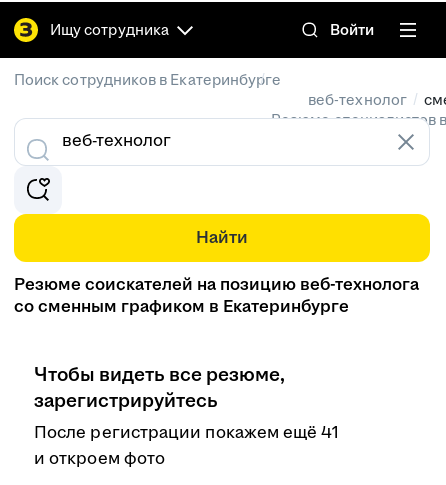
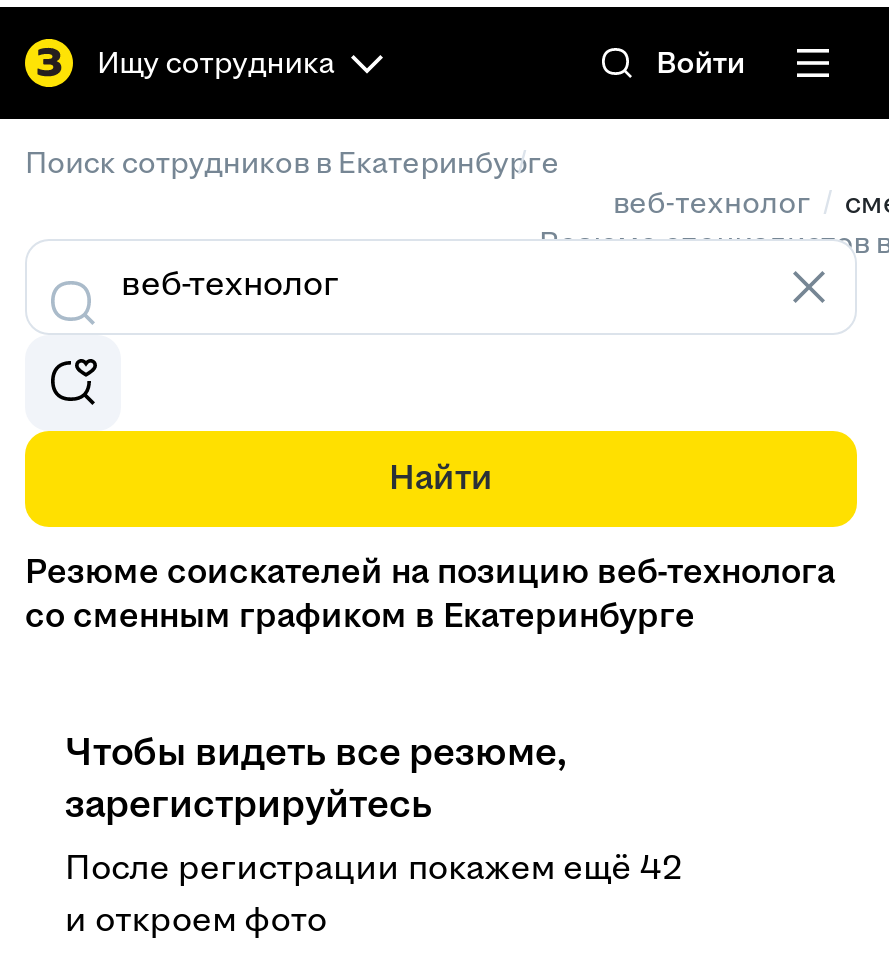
- После регистрации покажем ещё 41
+ После регистрации покажем ещё 42
